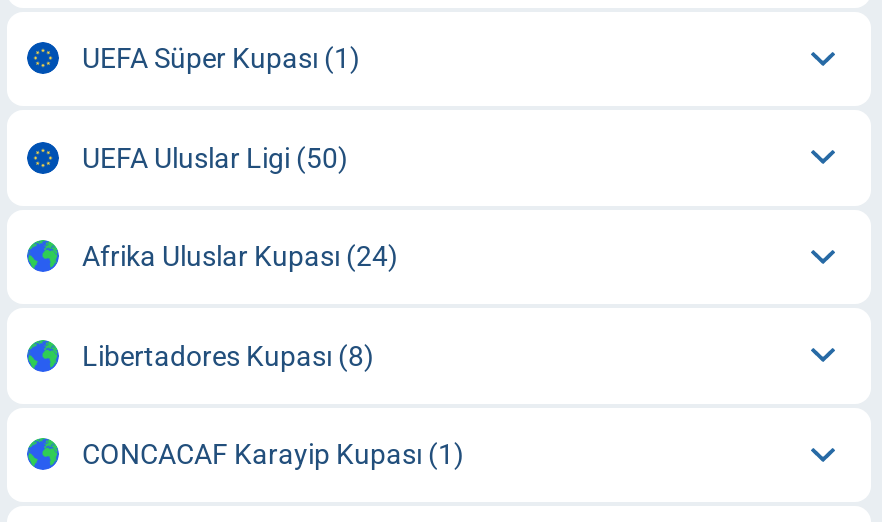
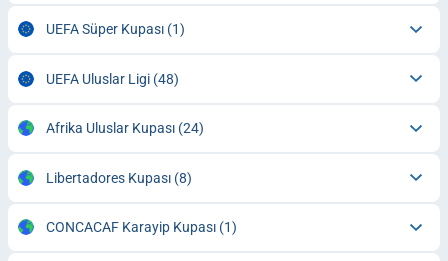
- UEFA Uluslar Ligi (50)
+ UEFA Uluslar Ligi (48)
